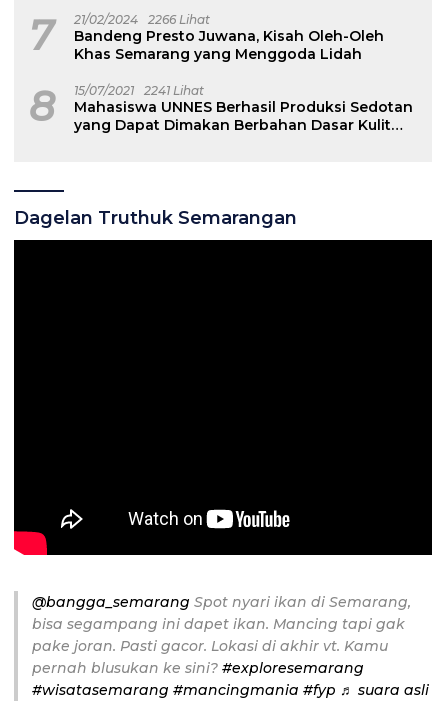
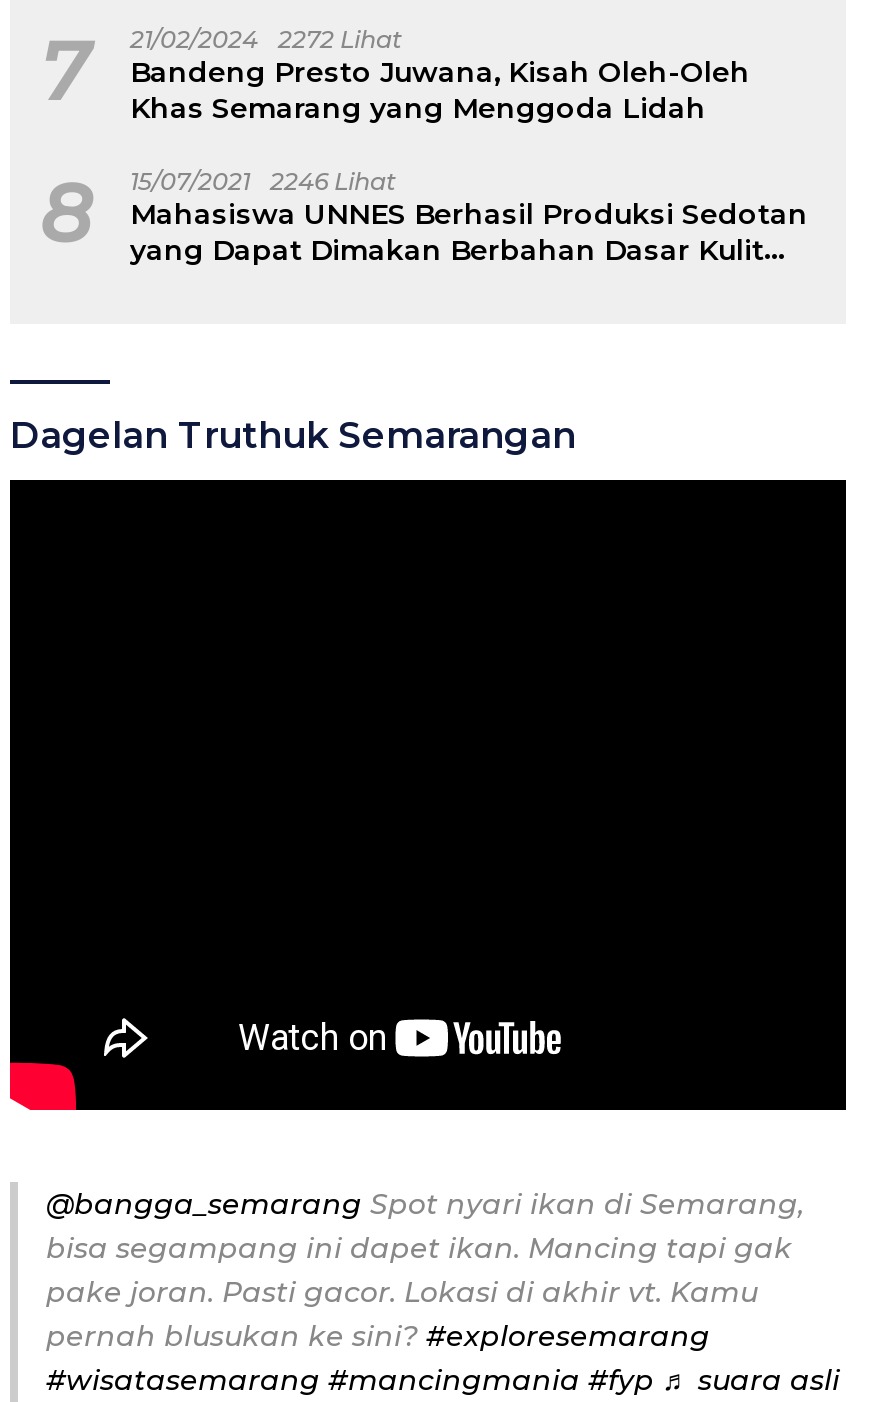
- 7 21/02/2024 Bandeng Presto Juwana, Kisah Oleh-Oleh Khas Semarang yang Menggoda Lidah 2266 Lihat
+ 7 21/02/2024 Bandeng Presto Juwana, Kisah Oleh-Oleh Khas Semarang yang Menggoda Lidah 2272 Lihat

- 8 15/07/2021 Mahasiswa UNNES Berhasil Produksi Sedotan yang Dapat Dimakan Berbahan Dasar Kulit 2241 Lihat
+ 8 15/07/2021 Mahasiswa UNNES Berhasil Produksi Sedotan yang Dapat Dimakan Berbahan Dasar Kulit 2246 Lihat
